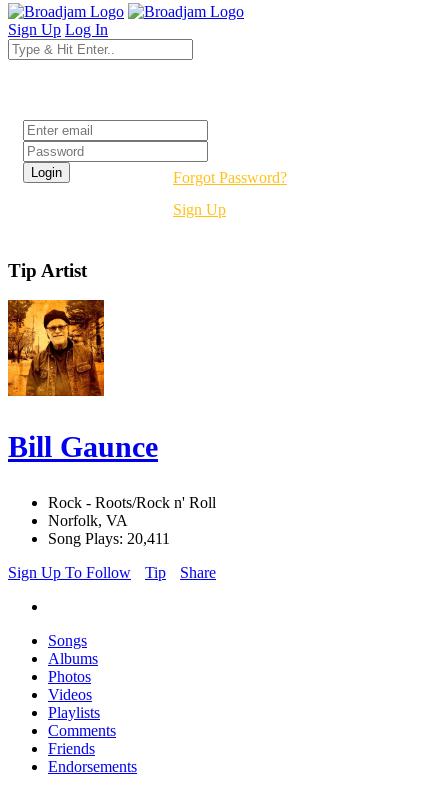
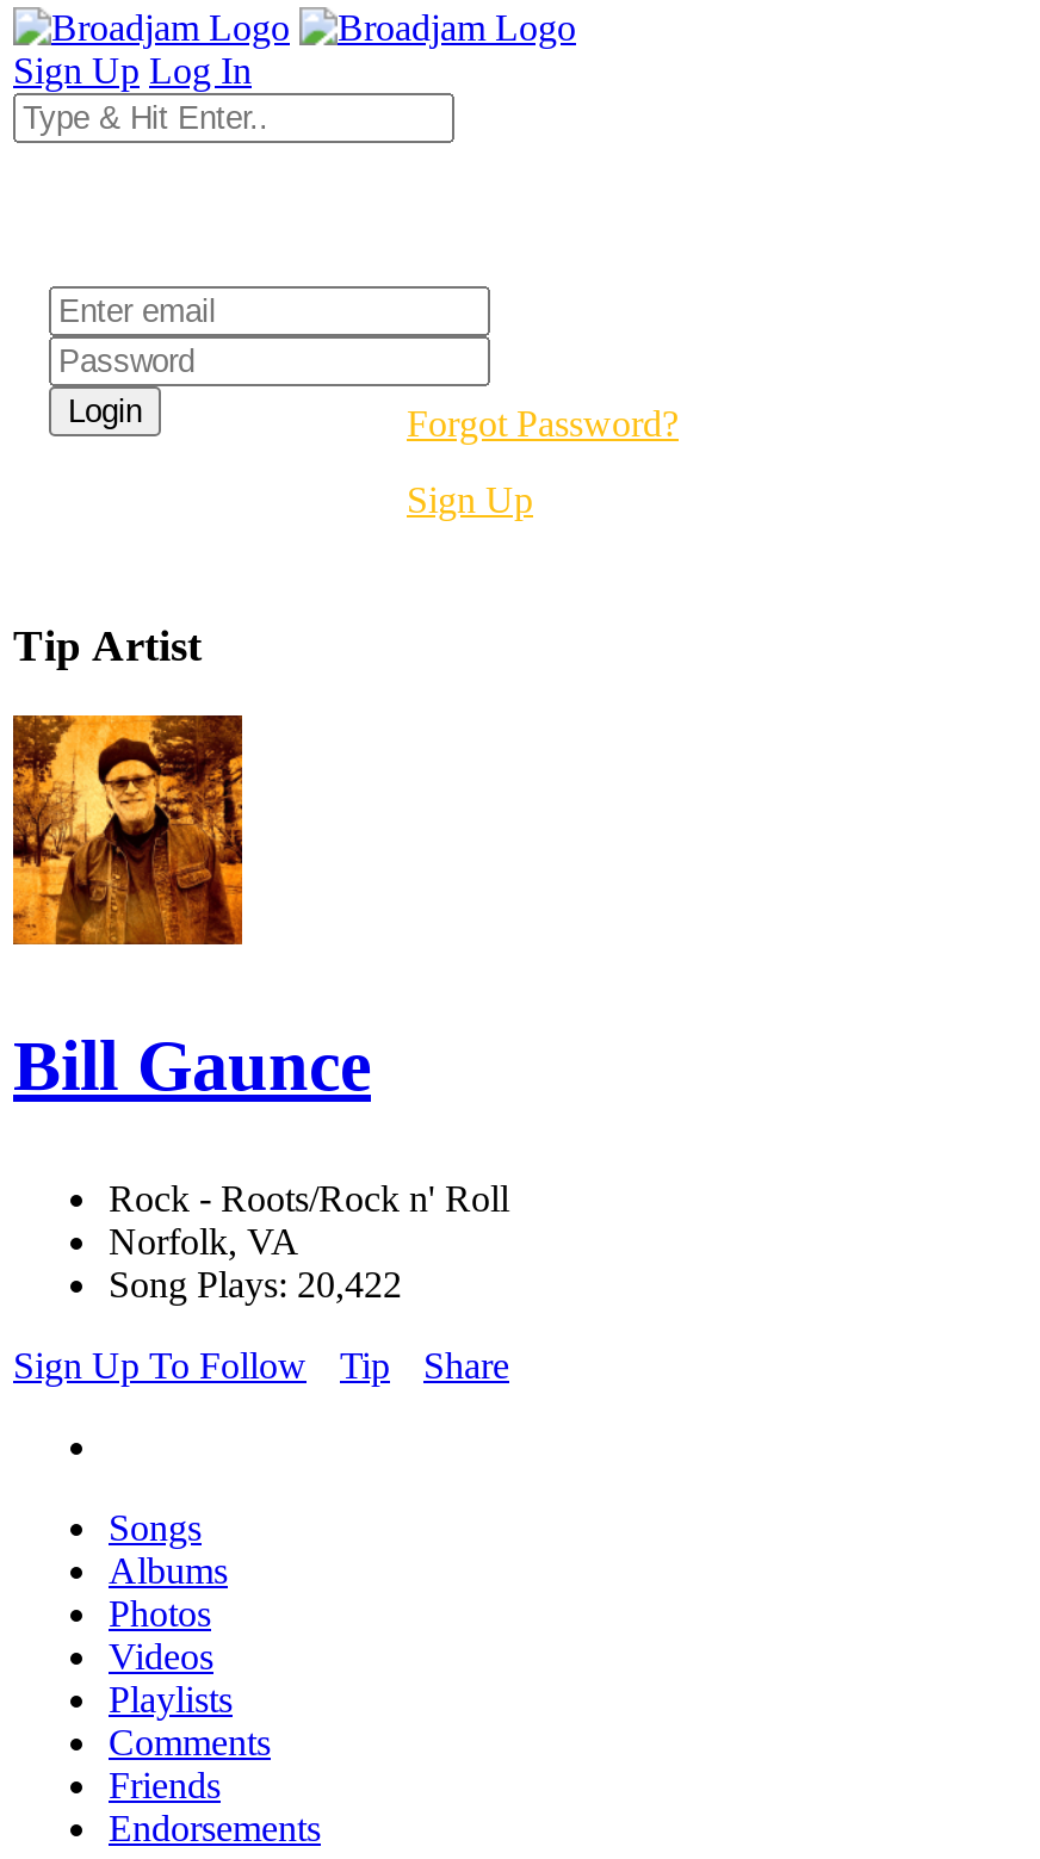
- Song Plays: 20,411
+ Song Plays: 20,422
